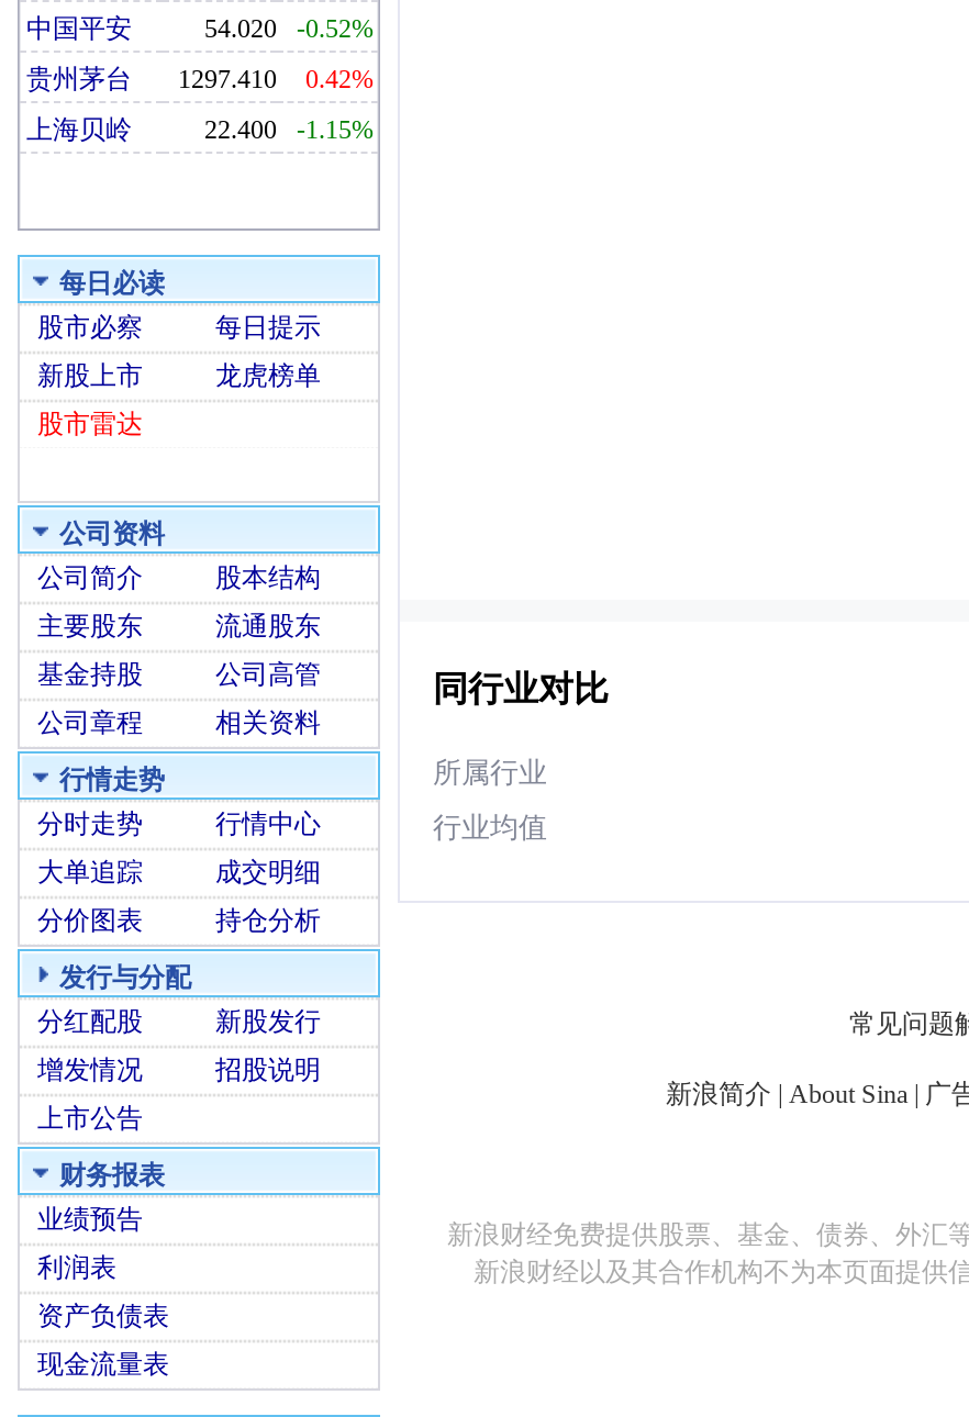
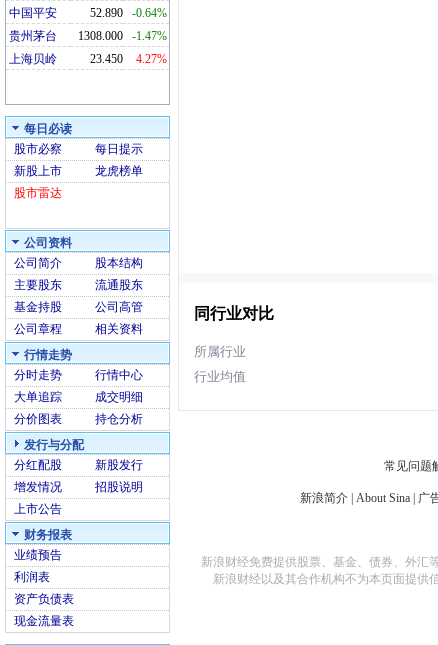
- 54.020
+ 52.890

- -0.52%
+ -0.64%

- 1297.410
+ 1308.000

- 0.42%
+ -1.47%

- 22.400
+ 23.450

- -1.15%
+ 4.27%
